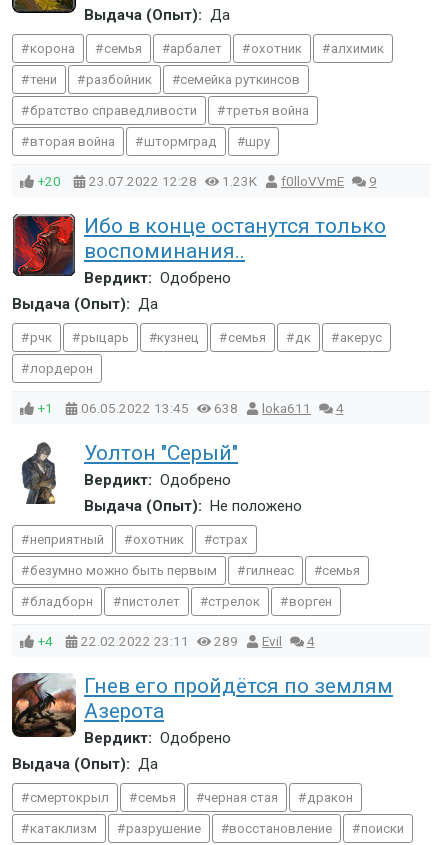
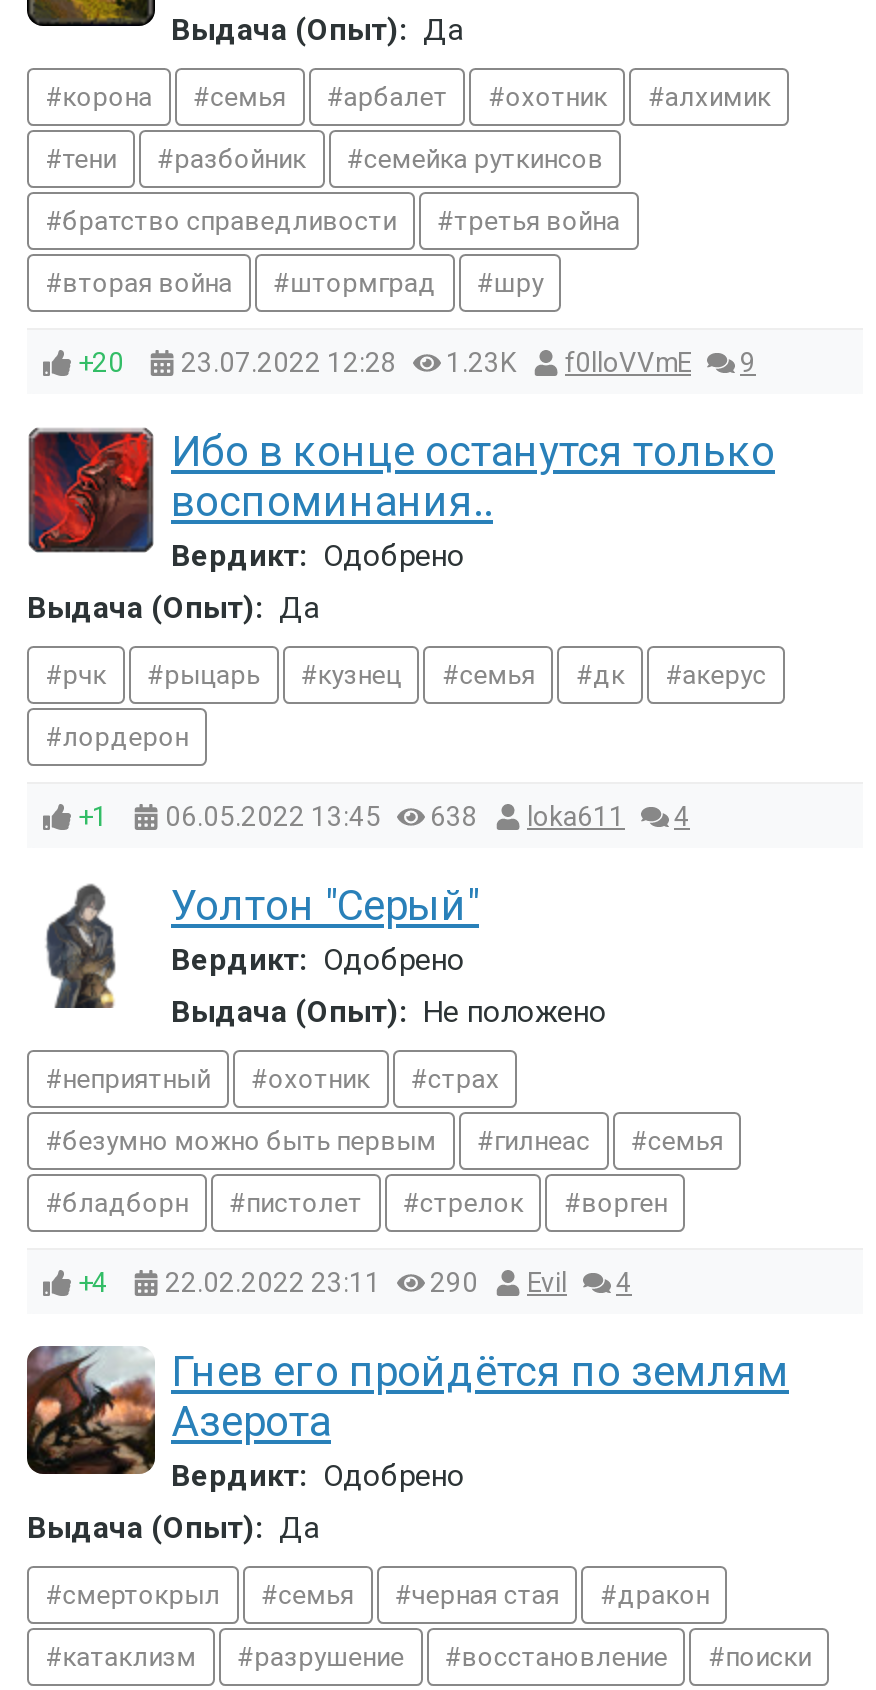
- +4 22.02.2022 23:11 289 Evil 4
+ +4 22.02.2022 23:11 290 Evil 4
